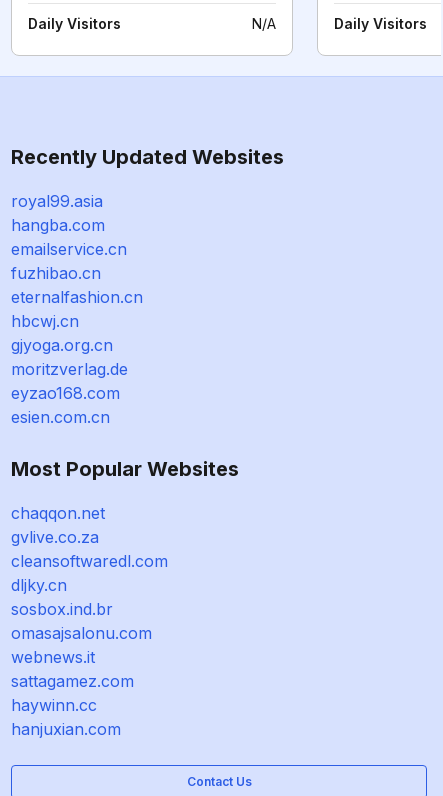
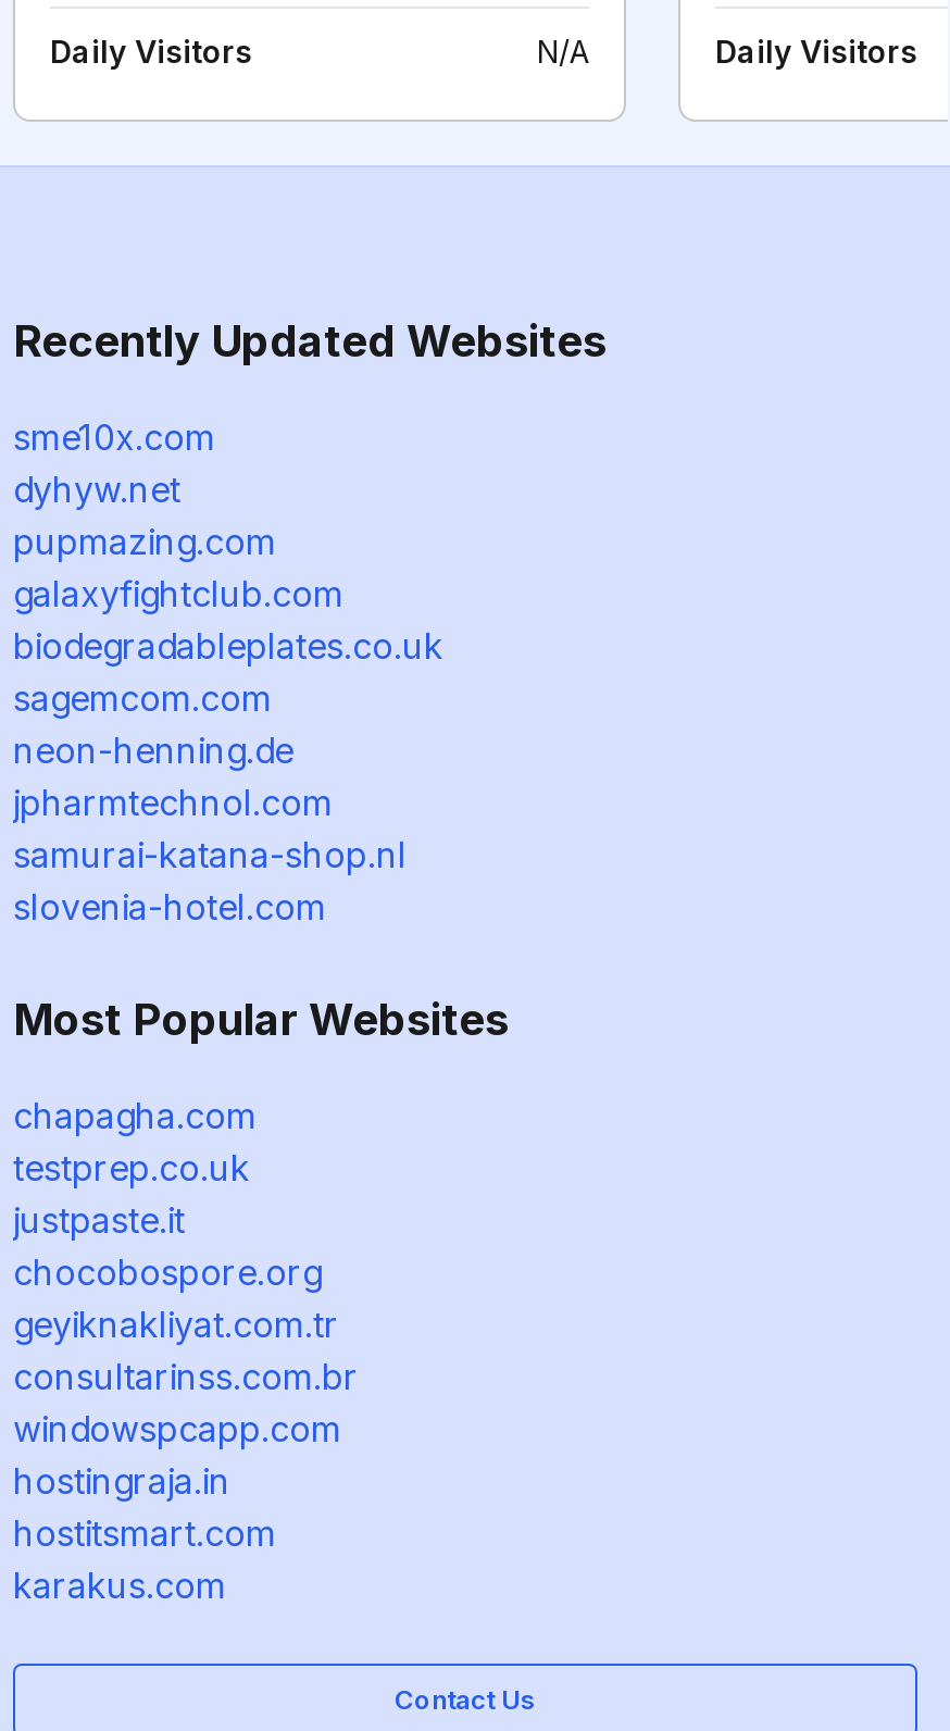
- royal99.asia
- hangba.com
- emailservice.cn
- fuzhibao.cn
- eternalfashion.cn
- hbcwj.cn
- gjyoga.org.cn
- moritzverlag.de
- eyzao168.com
- esien.com.cn
+ sme10x.com
+ dyhyw.net
+ pupmazing.com
+ galaxyfightclub.com
+ biodegradableplates.co.uk
+ sagemcom.com
+ neon-henning.de
+ jpharmtechnol.com
+ samurai-katana-shop.nl
+ slovenia-hotel.com

- chaqqon.net
- gvlive.co.za
- cleansoftwaredl.com
- dljky.cn
- sosbox.ind.br
- omasajsalonu.com
- webnews.it
- sattagamez.com
- haywinn.cc
- hanjuxian.com
+ chapagha.com
+ testprep.co.uk
+ justpaste.it
+ chocobospore.org
+ geyiknakliyat.com.tr
+ consultarinss.com.br
+ windowspcapp.com
+ hostingraja.in
+ hostitsmart.com
+ karakus.com
